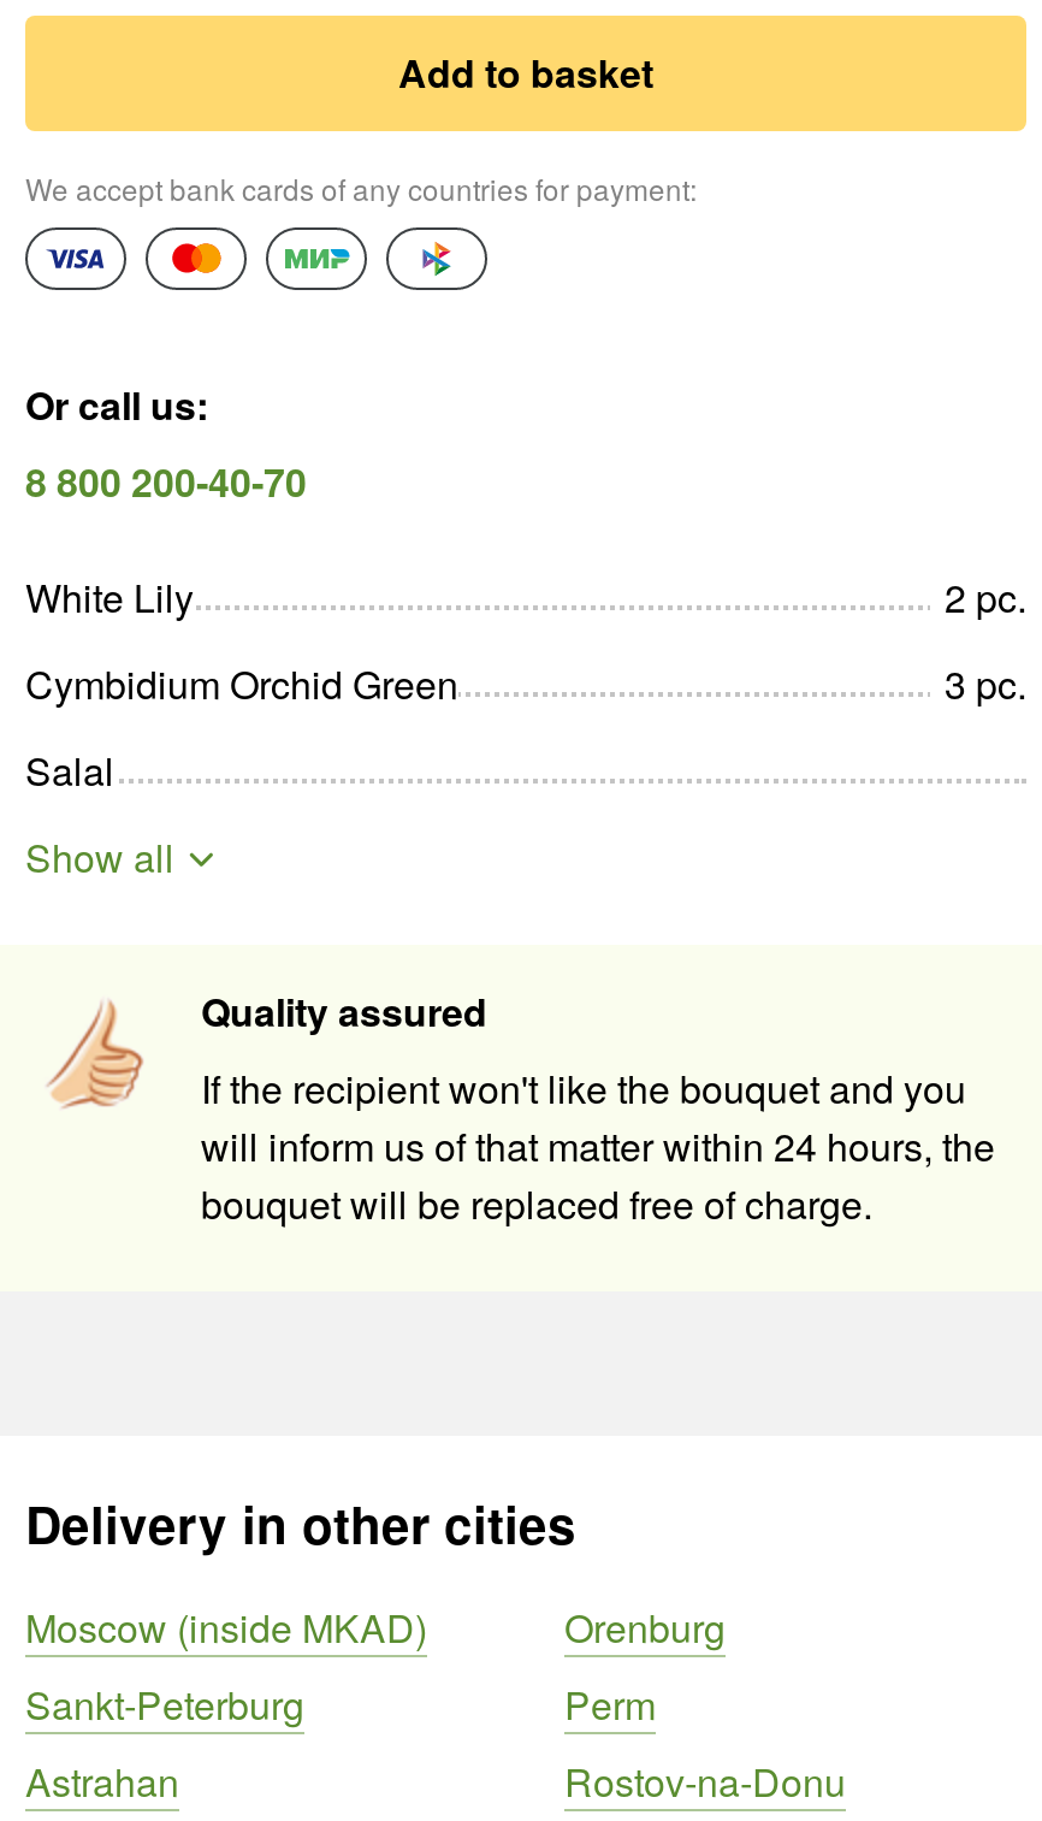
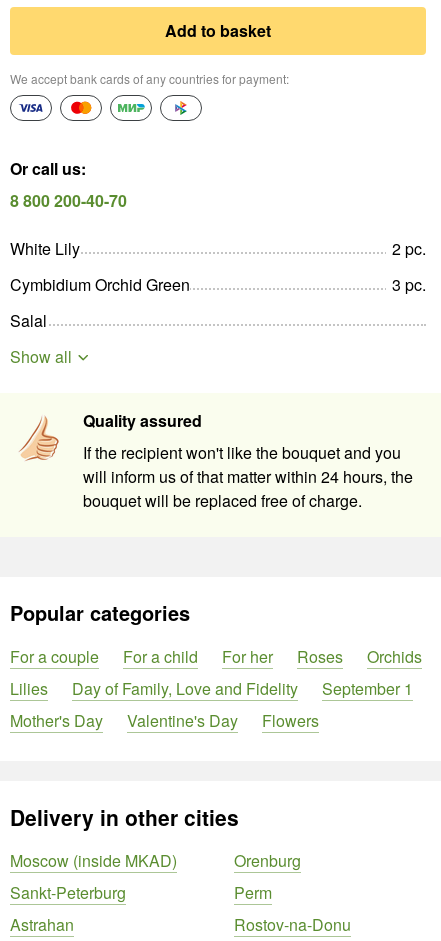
+ Popular categories
+ For a couple
+ For a child
+ For her
+ Roses
+ Orchids
+ Lilies
+ Day of Family, Love and Fidelity
+ September 1
+ Mother's Day
+ Valentine's Day
+ Flowers
